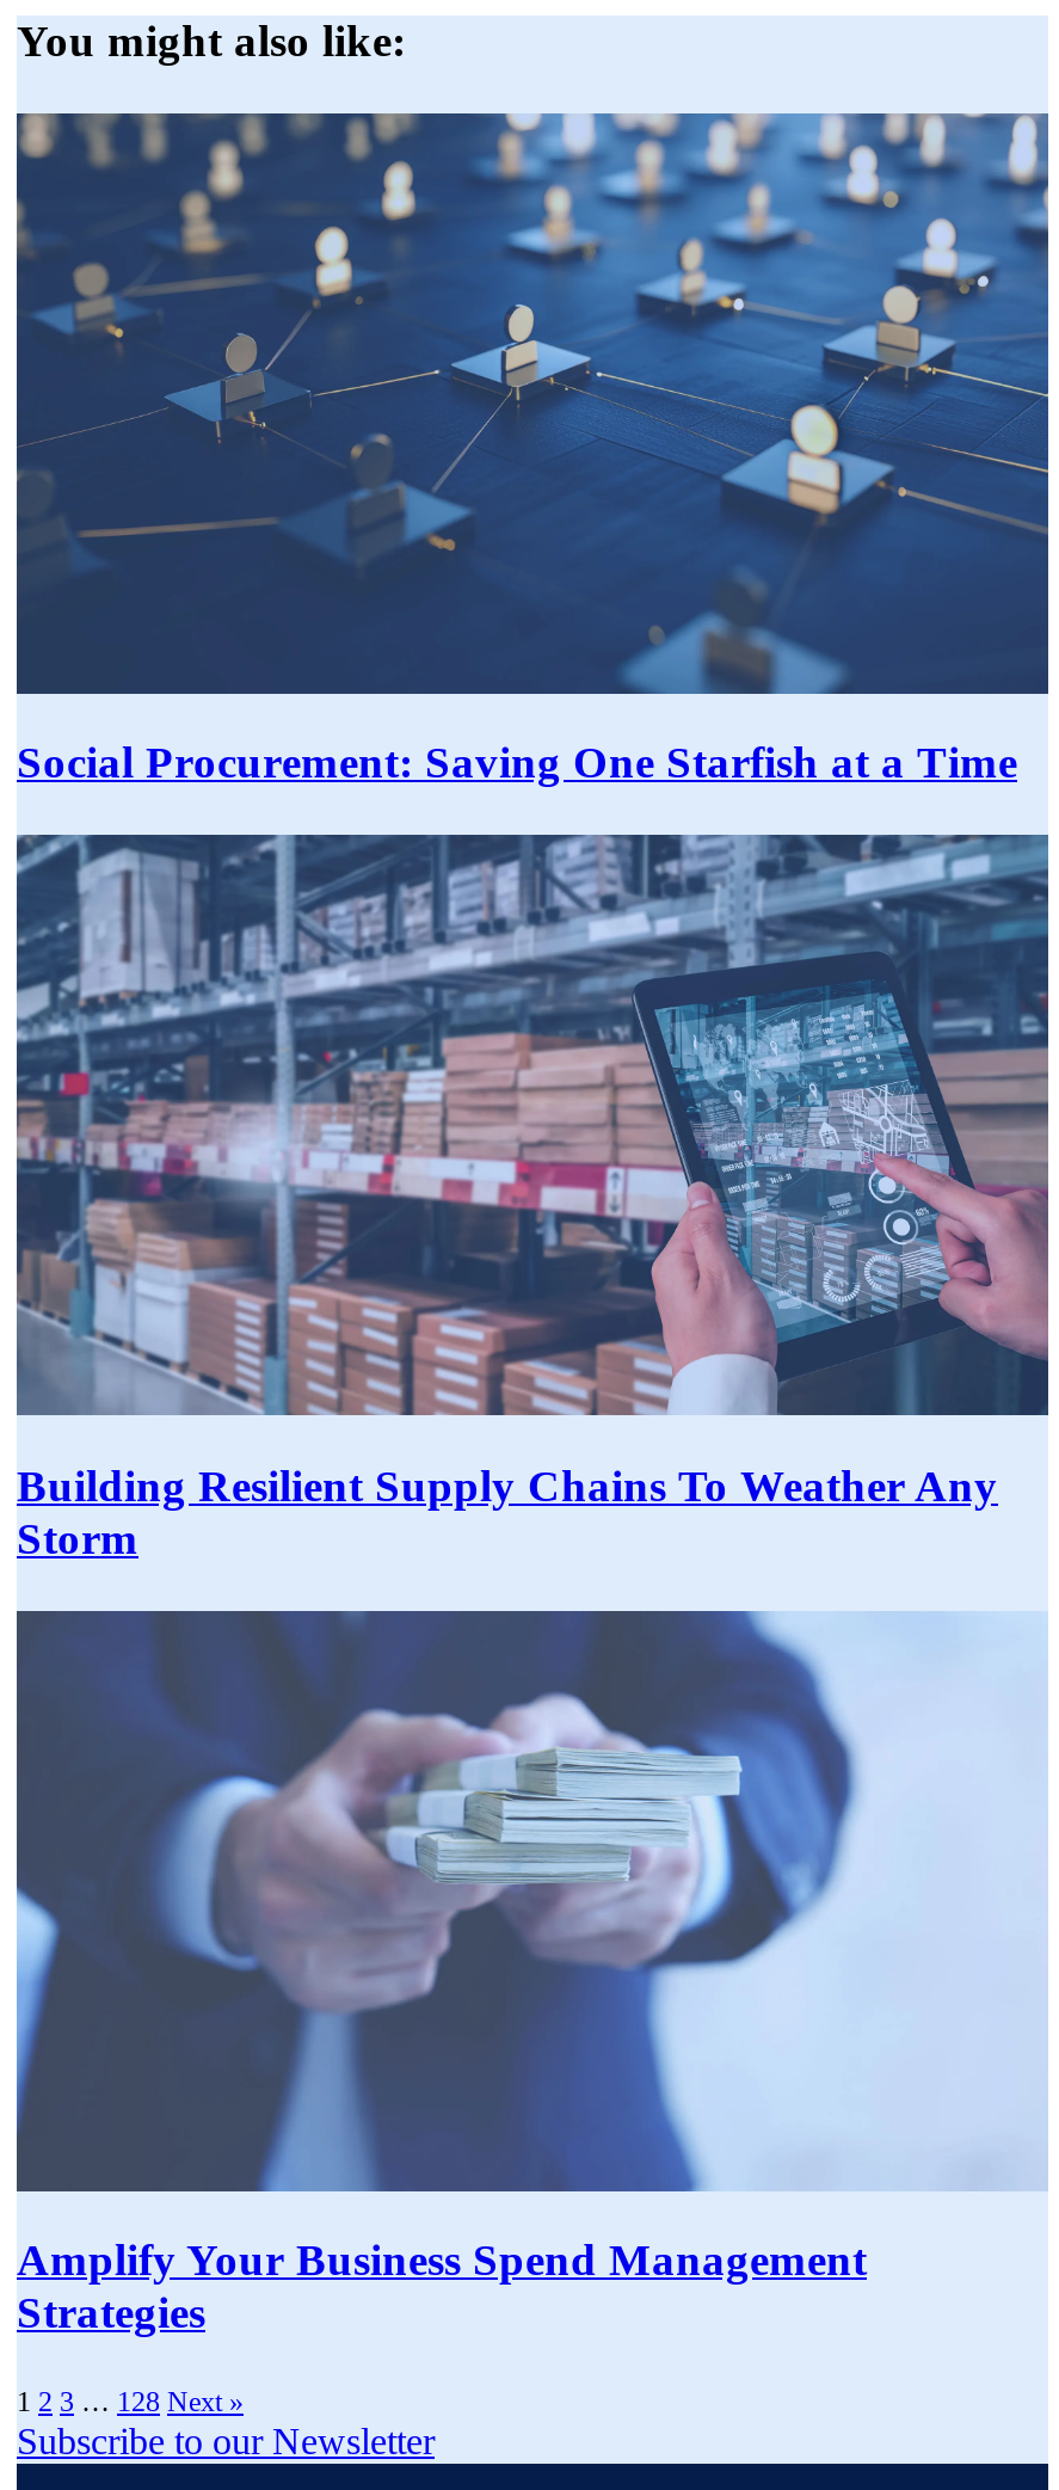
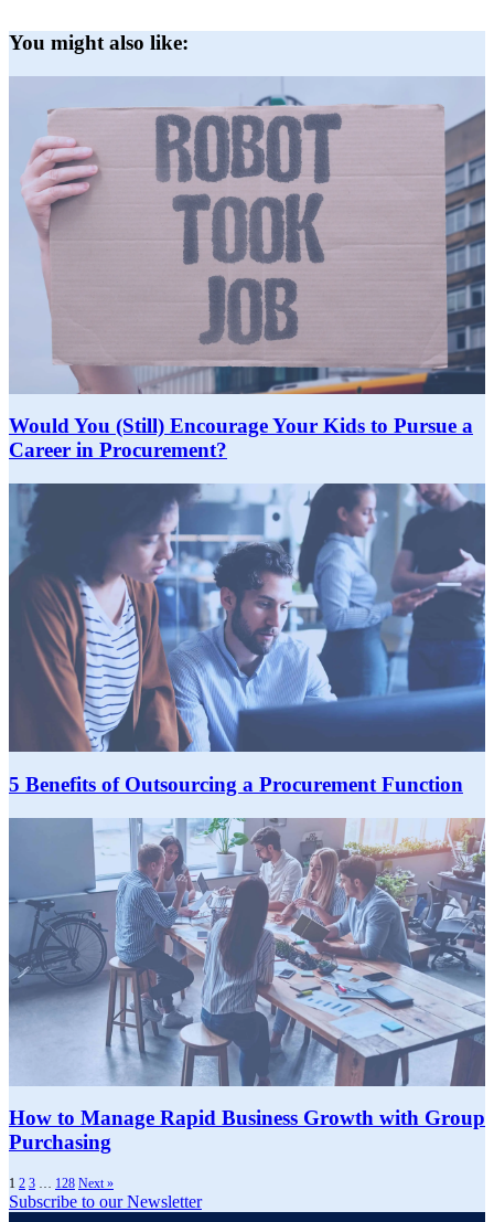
- [image]
+ [image]

- Social Procurement: Saving One Starfish at a Time
+ Would You (Still) Encourage Your Kids to Pursue a
+ Career in Procurement?

- [image]
- Building Resilient Supply Chains To Weather Any
- Storm
+ [image]
+ 5 Benefits of Outsourcing a Procurement Function

- [image]
- Amplify Your Business Spend Management
- Strategies
+ [image]
+ How to Manage Rapid Business Growth with Group
+ Purchasing
